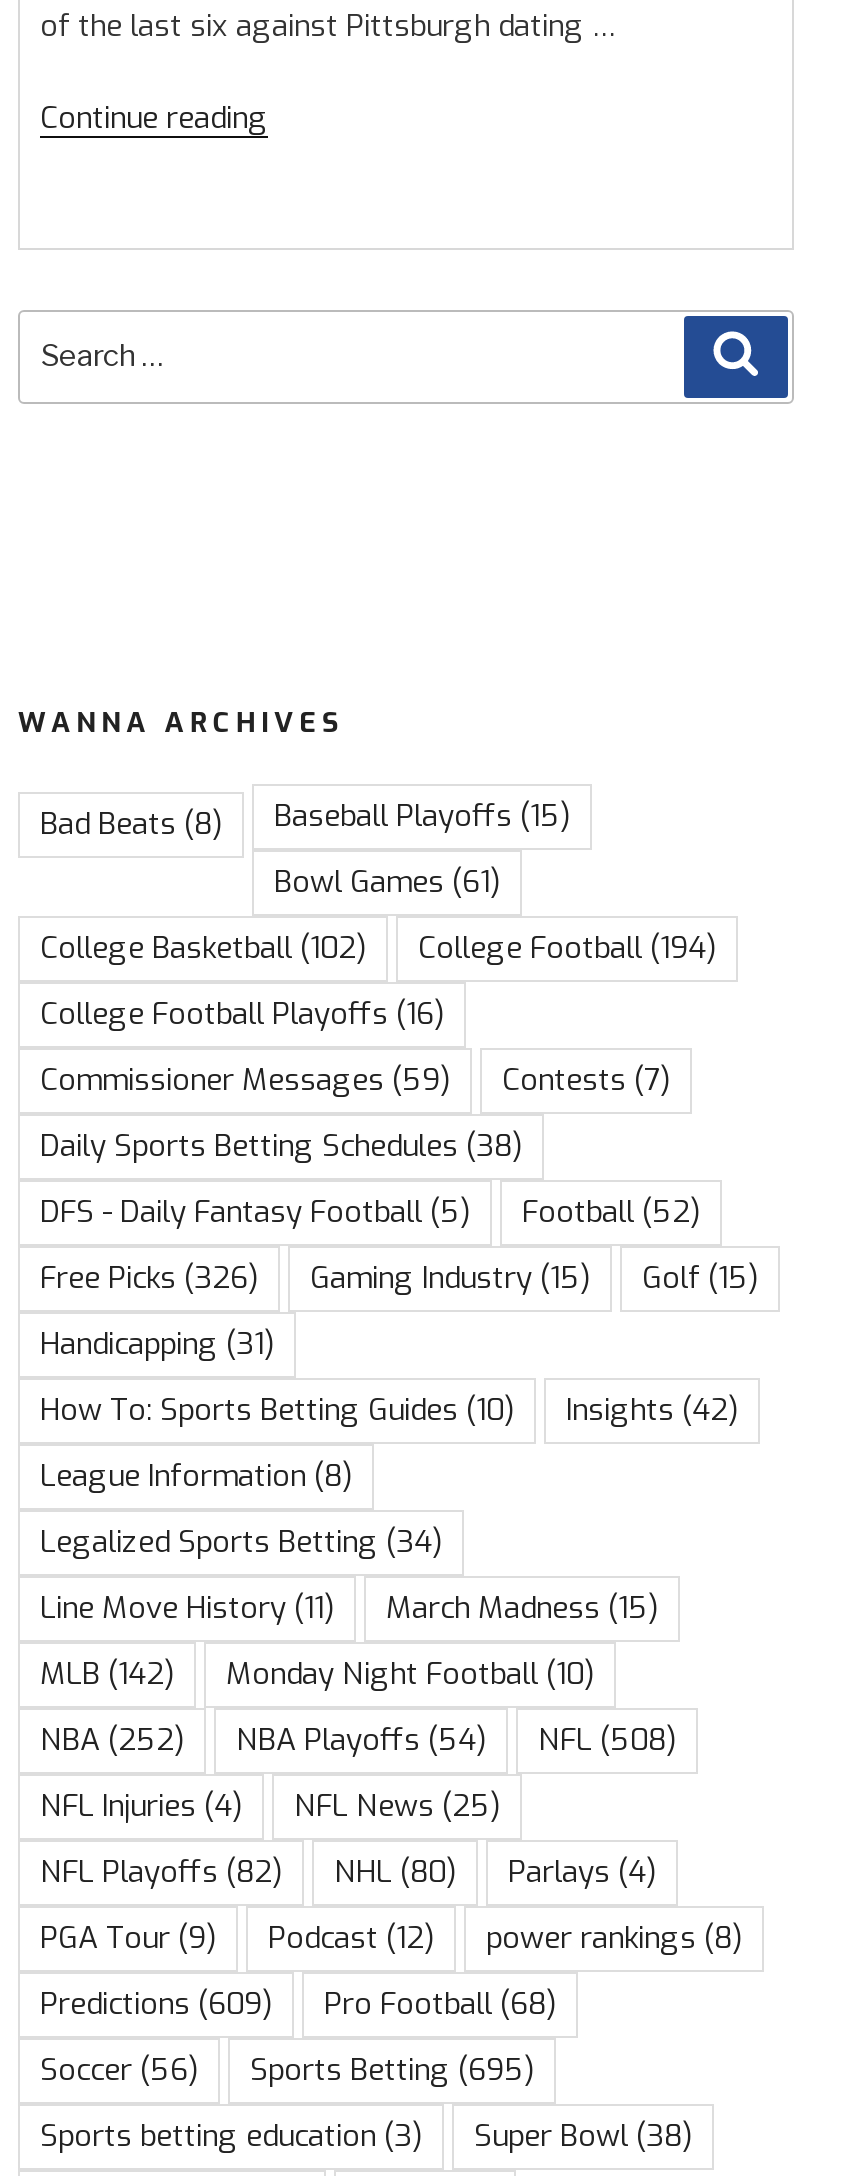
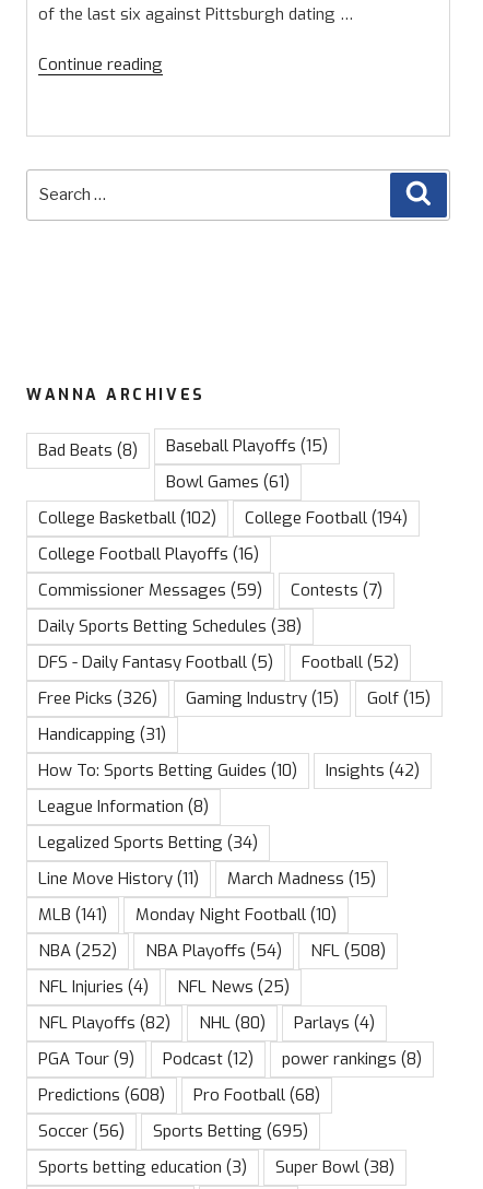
- MLB (142) Monday Night Football (10)
+ MLB (141) Monday Night Football (10)

- Predictions (609) Pro Football (68)
+ Predictions (608) Pro Football (68)
